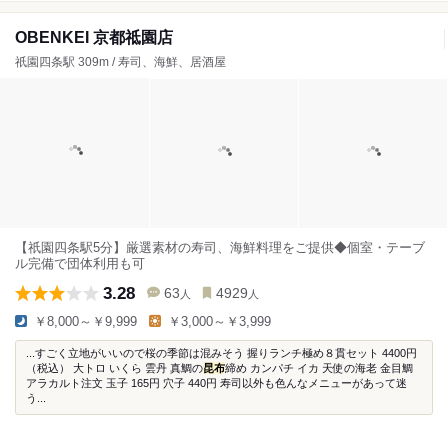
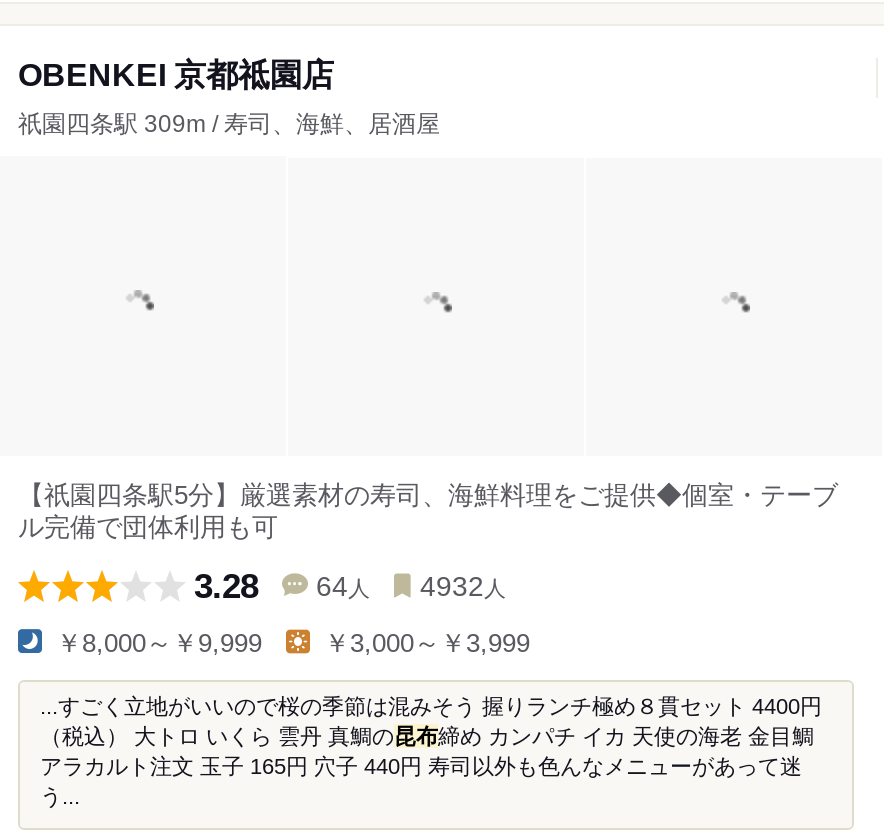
- 63人
+ 64人

- 4929人
+ 4932人
